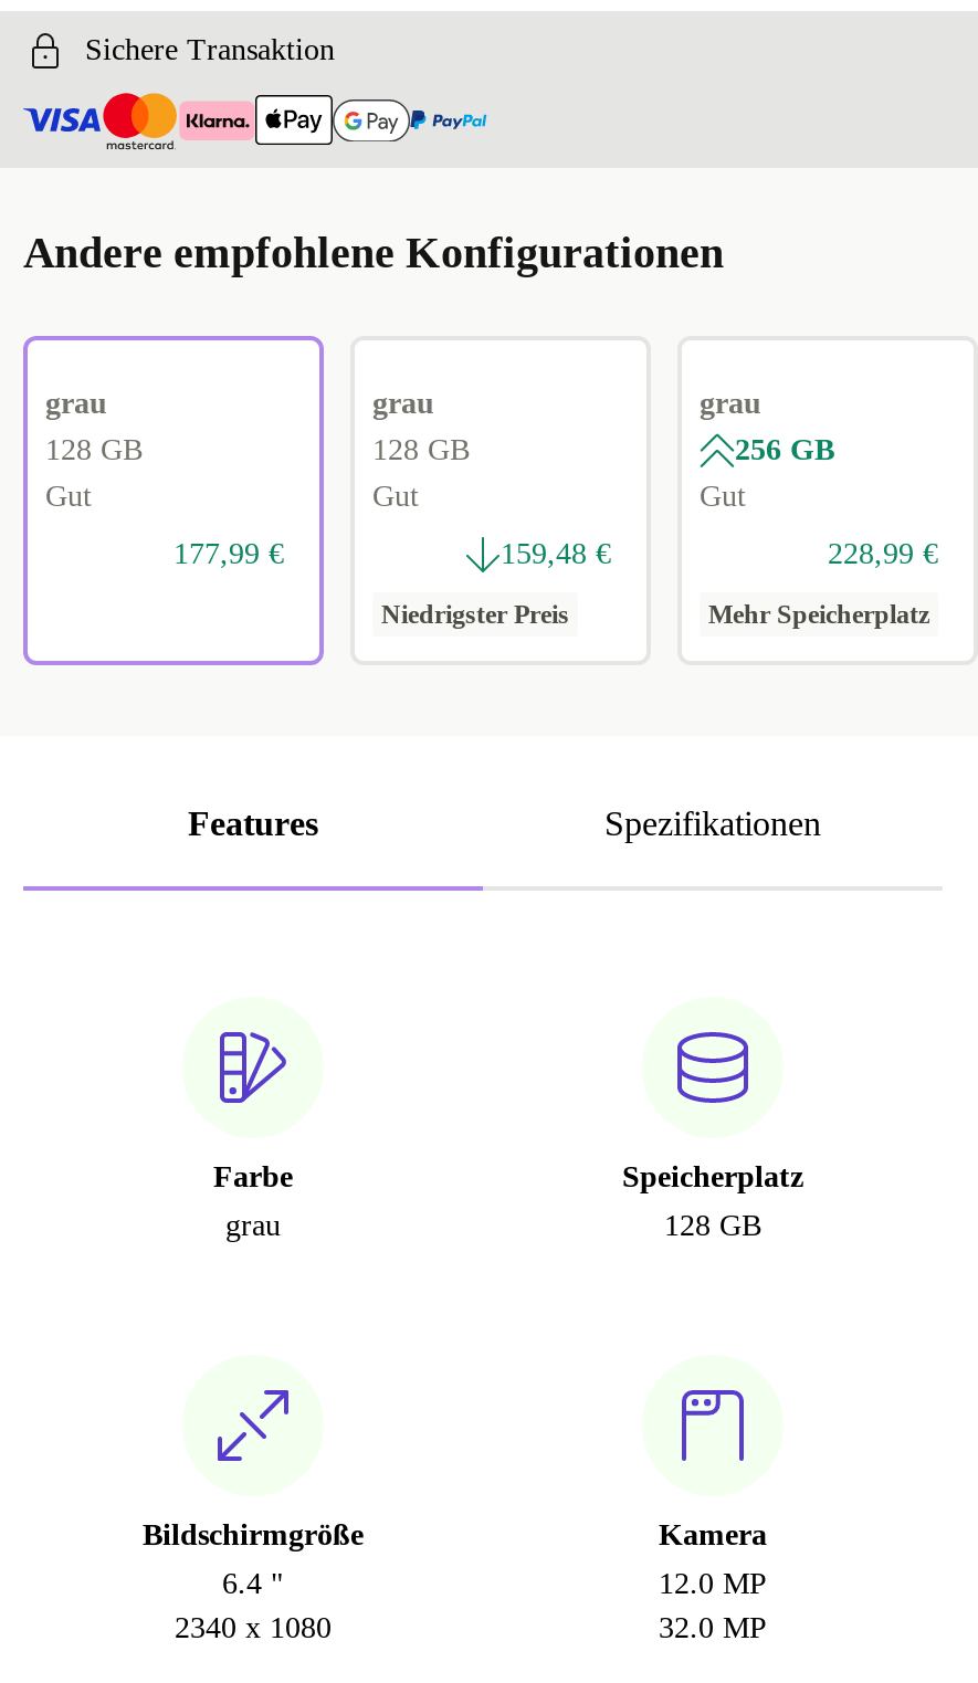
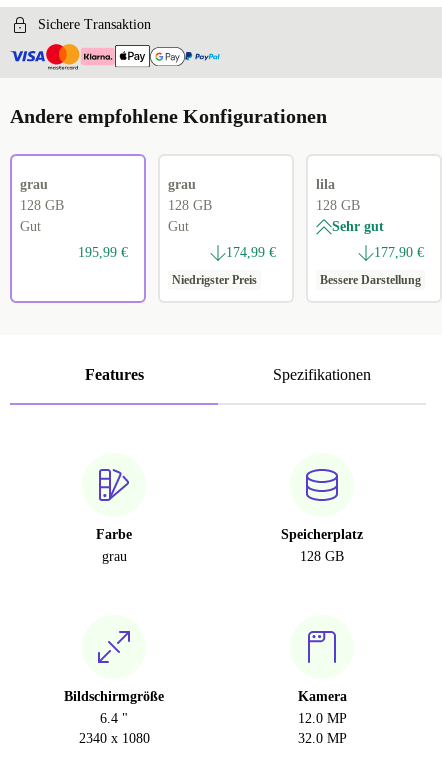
- grau
- 256 GB
- Gut
+ lila
+ 128 GB
+ Sehr gut

- 177,99 €
+ 195,99 €

- 159,48 €
+ 174,99 €

- 228,99 €
+ 177,90 €

- Mehr Speicherplatz
+ Bessere Darstellung
